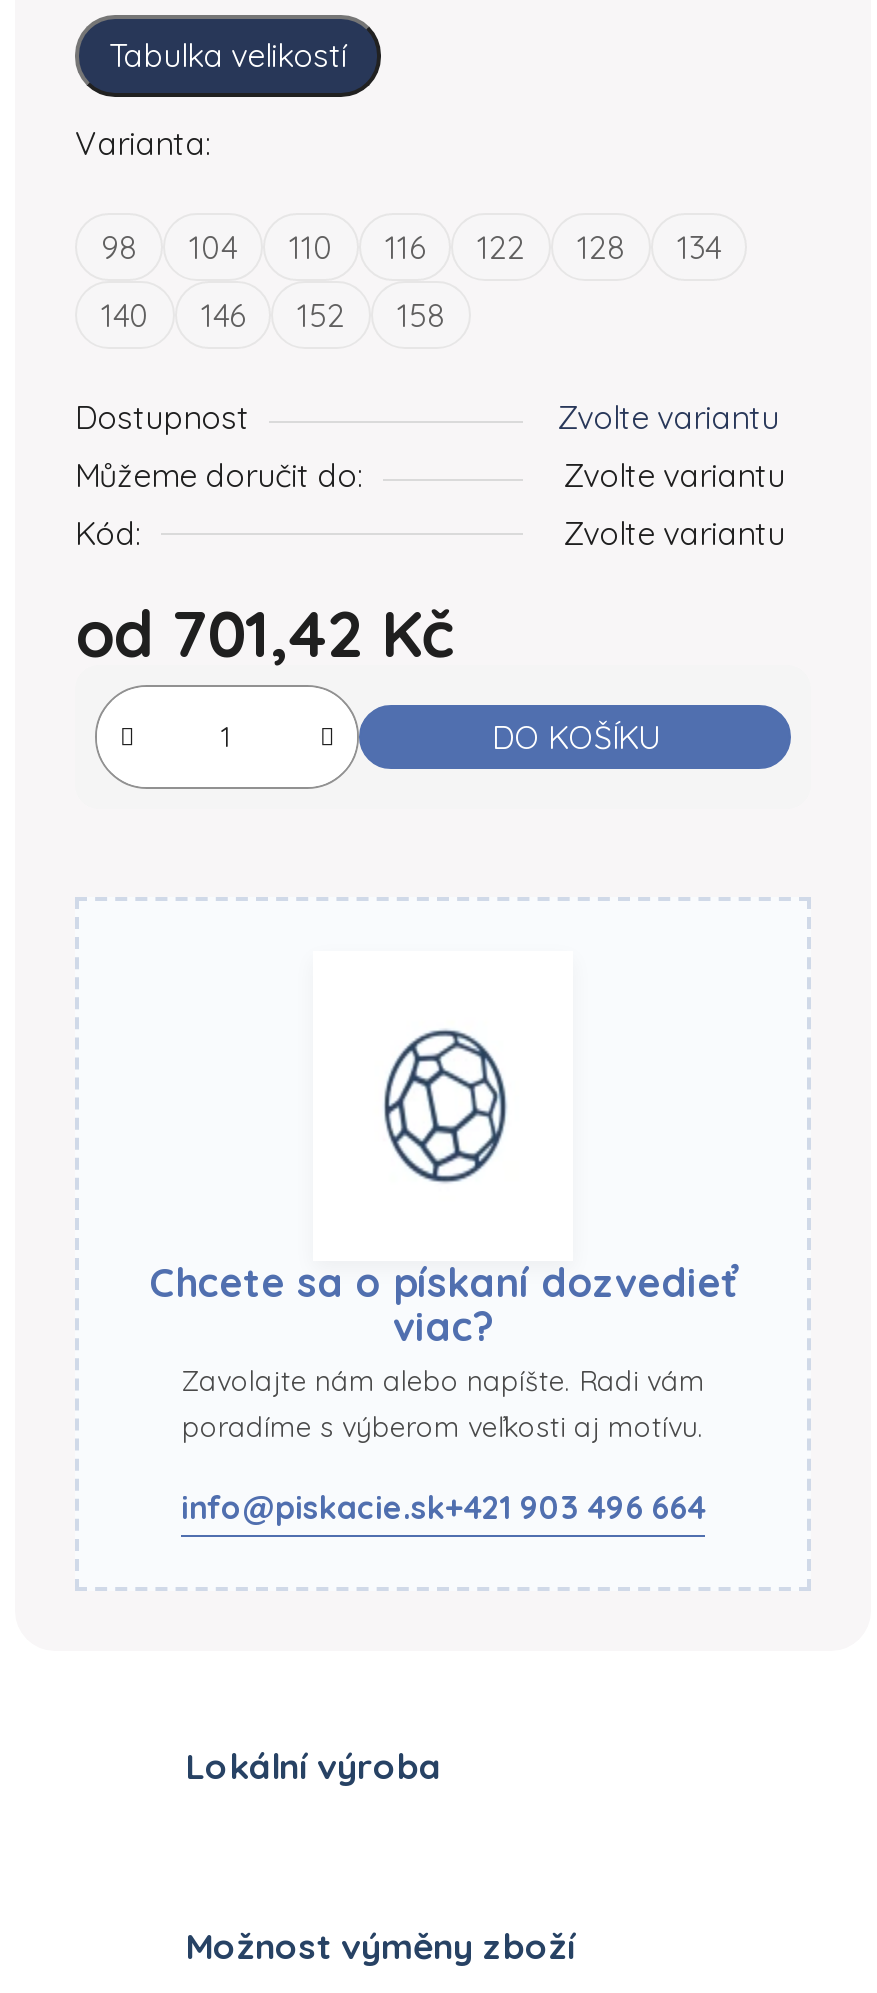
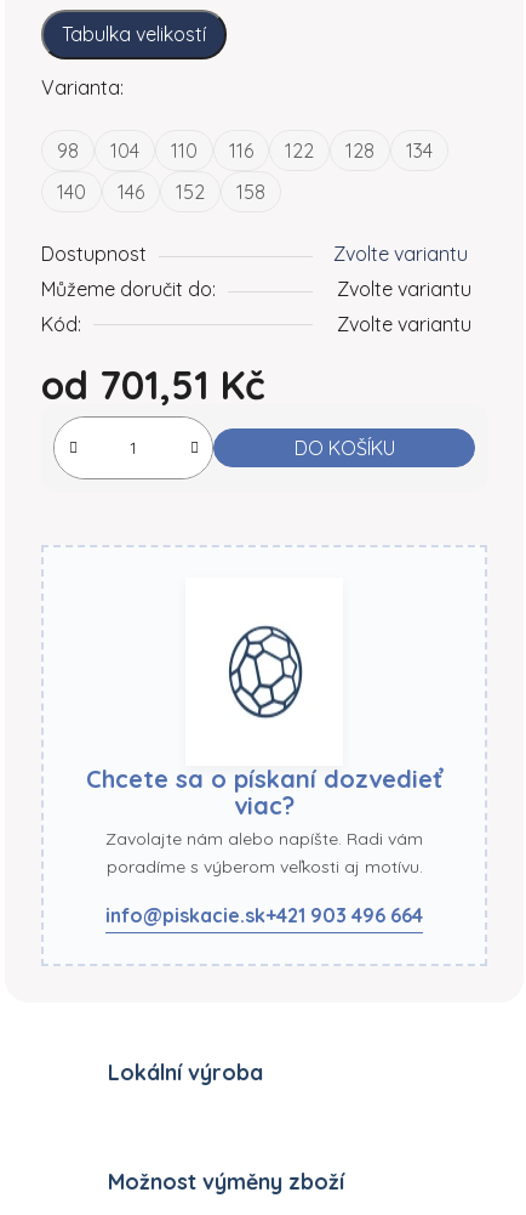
- od 701,42 Kč
+ od 701,51 Kč
